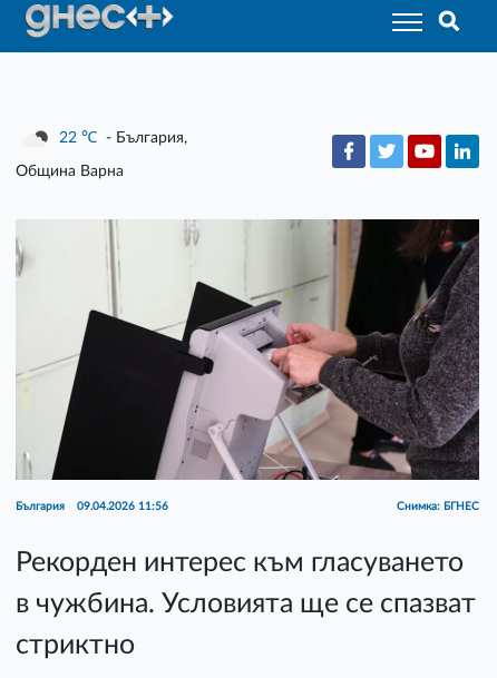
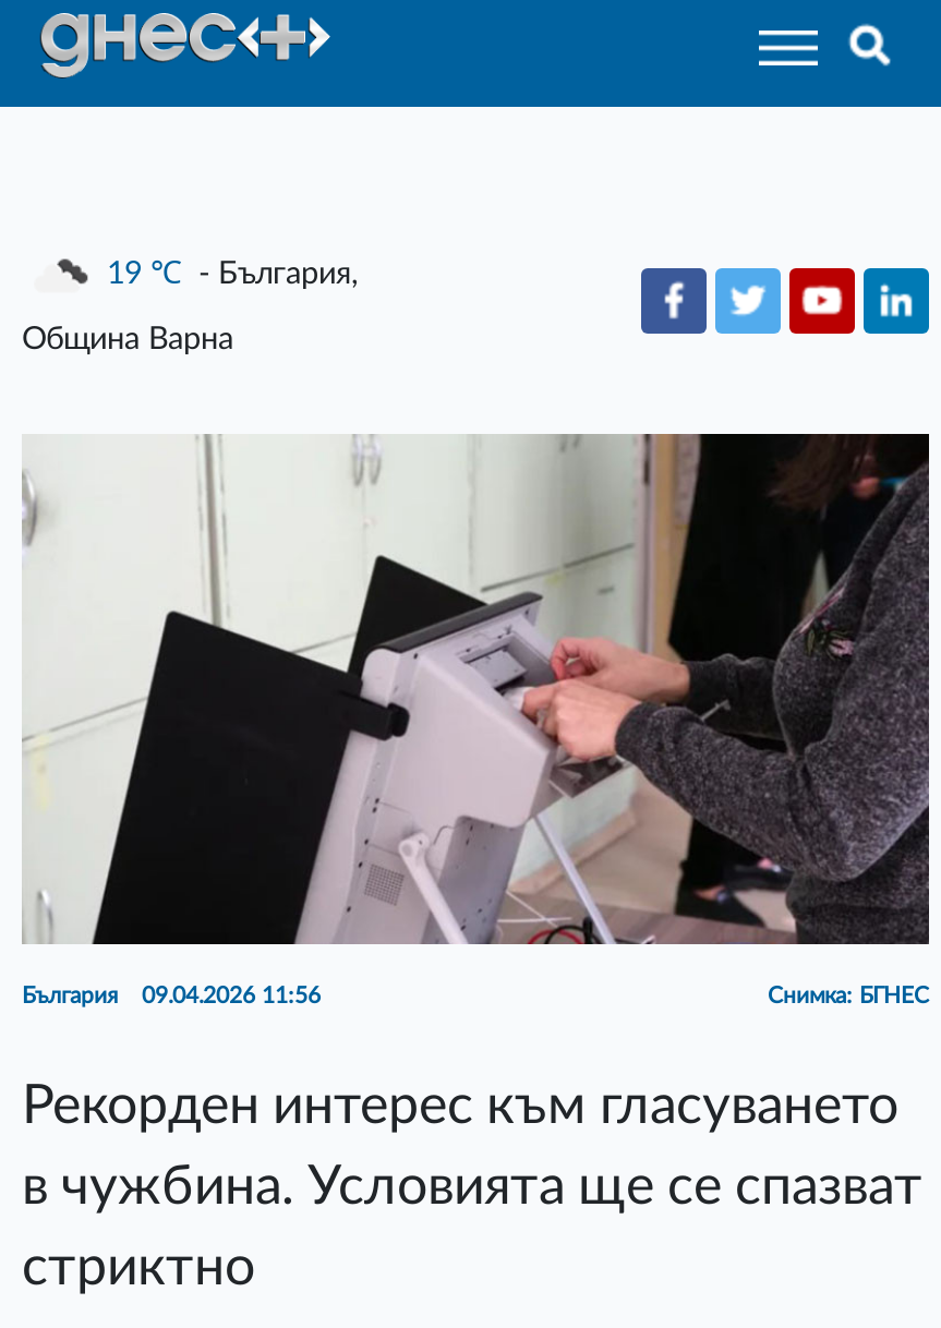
- 22 ℃ - България,
+ 19 ℃ - България,
